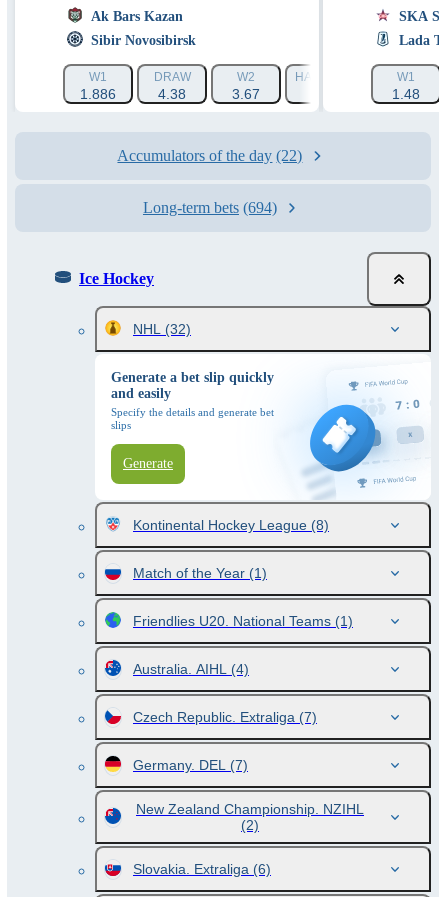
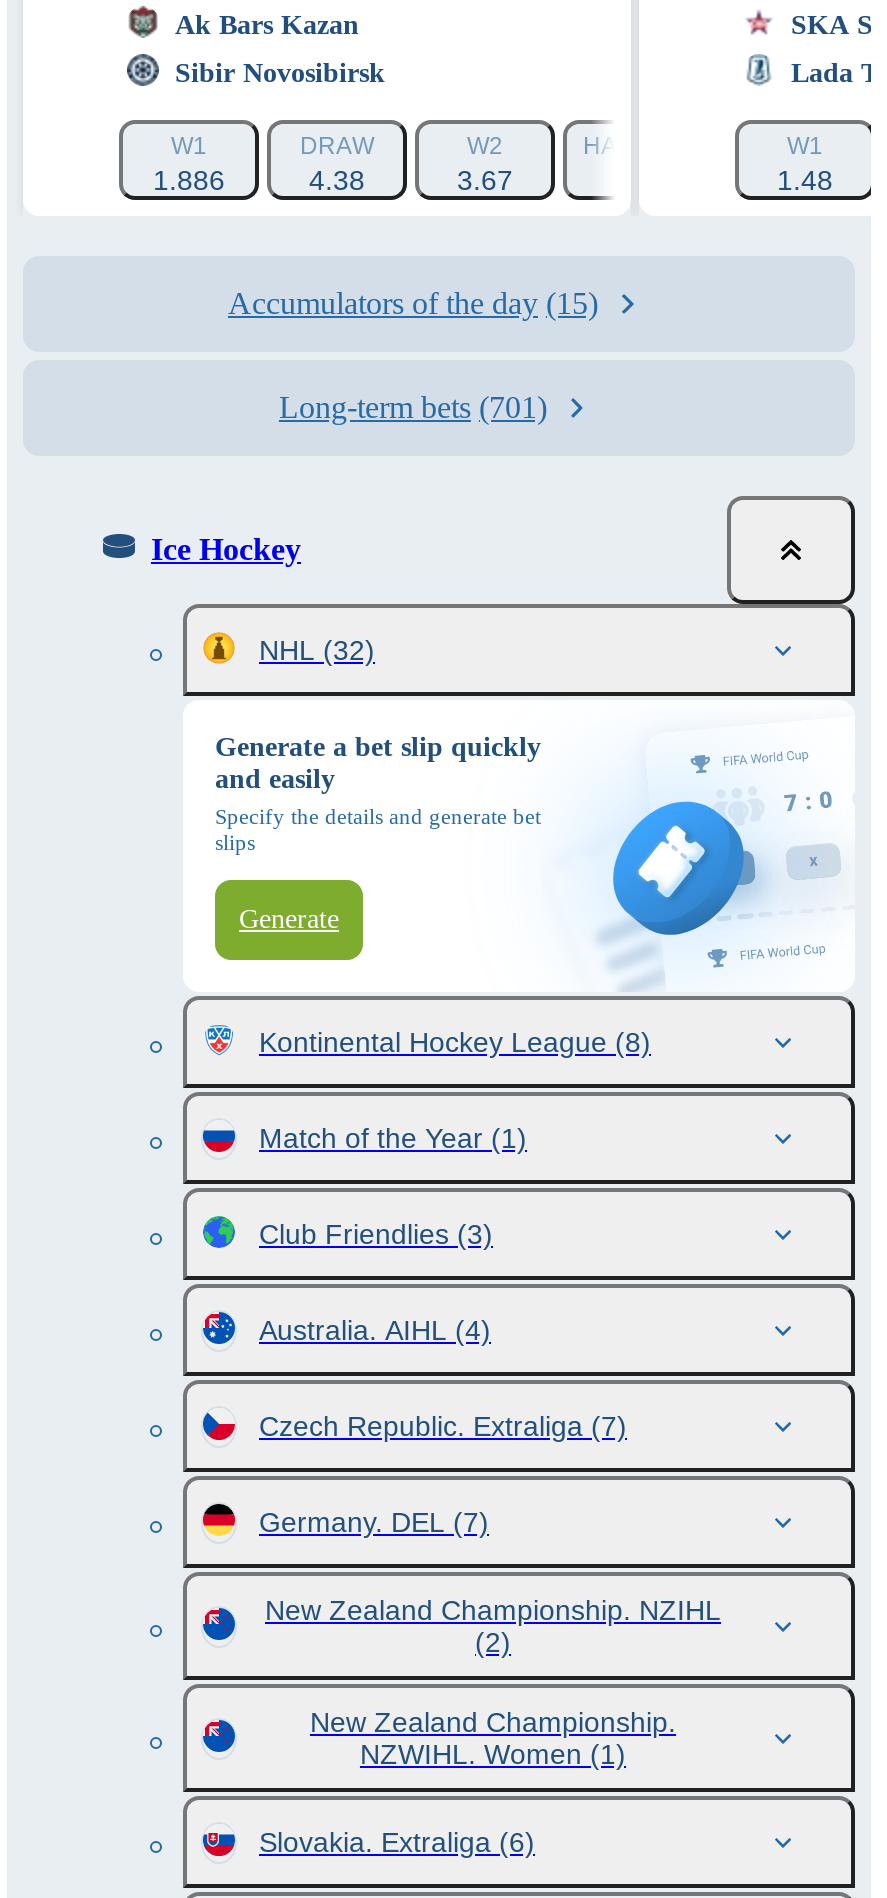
- Accumulators of the day (22)
+ Accumulators of the day (15)

- Long-term bets (694)
+ Long-term bets (701)

- Friendlies U20. National Teams (1)
+ Club Friendlies (3)

+ New Zealand Championship.
+ NZWIHL. Women (1)
